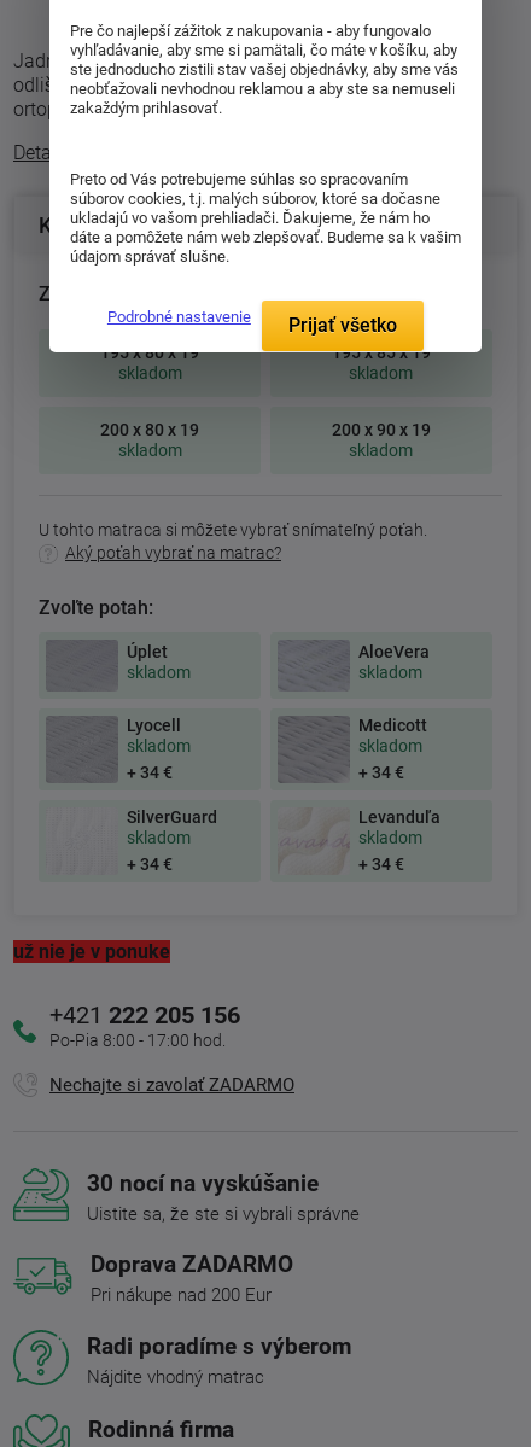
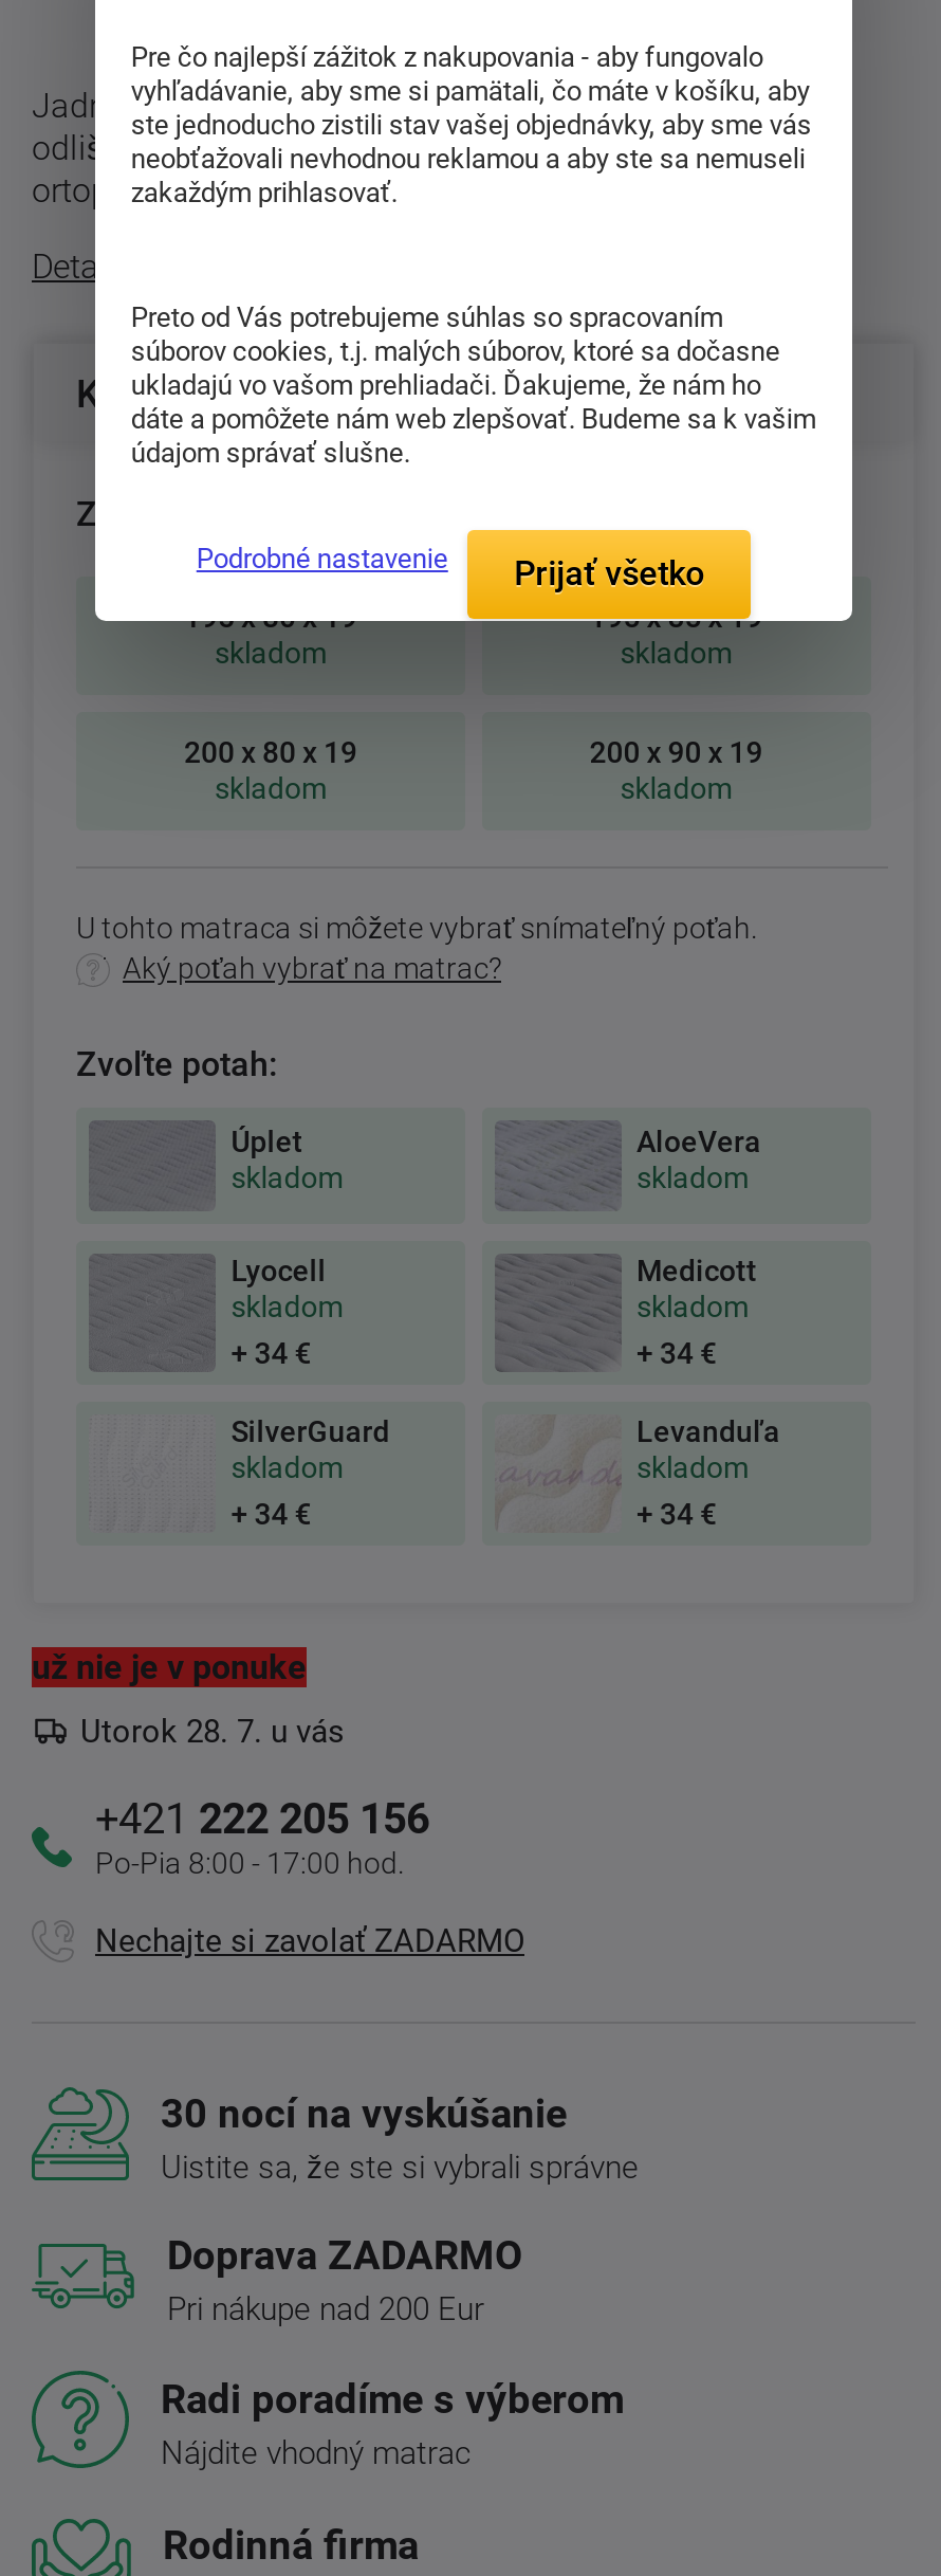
+ Utorok 28. 7. u vás
